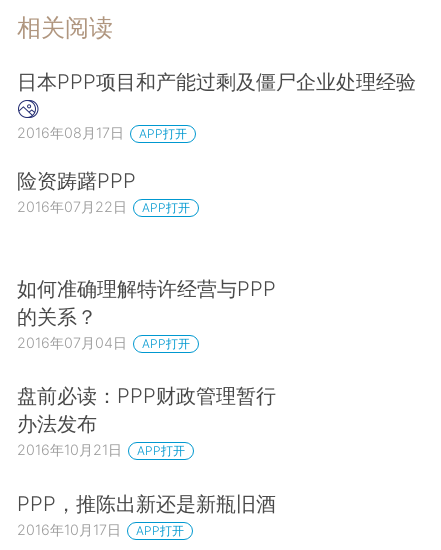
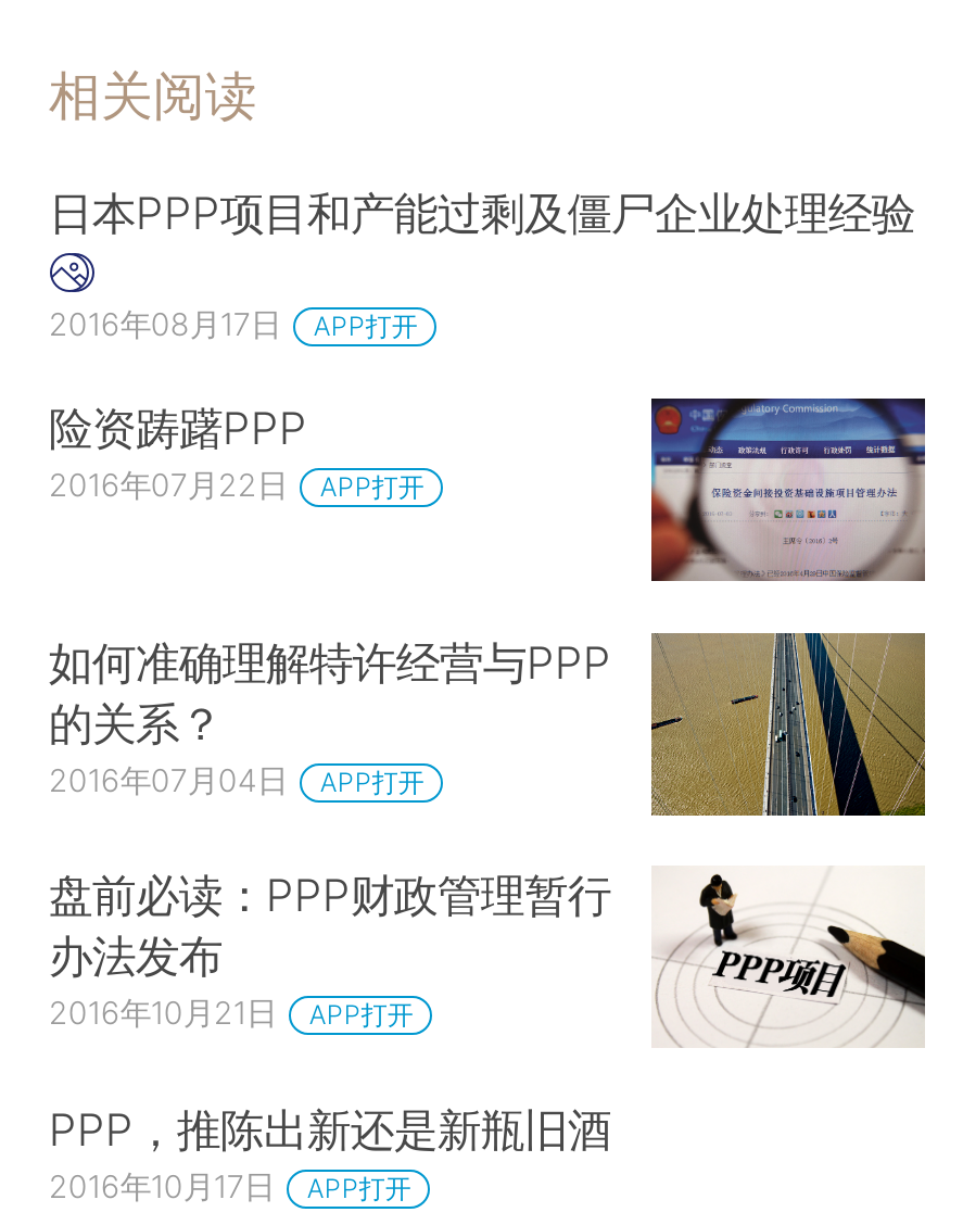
+ [image]

+ [image]

+ [image]
